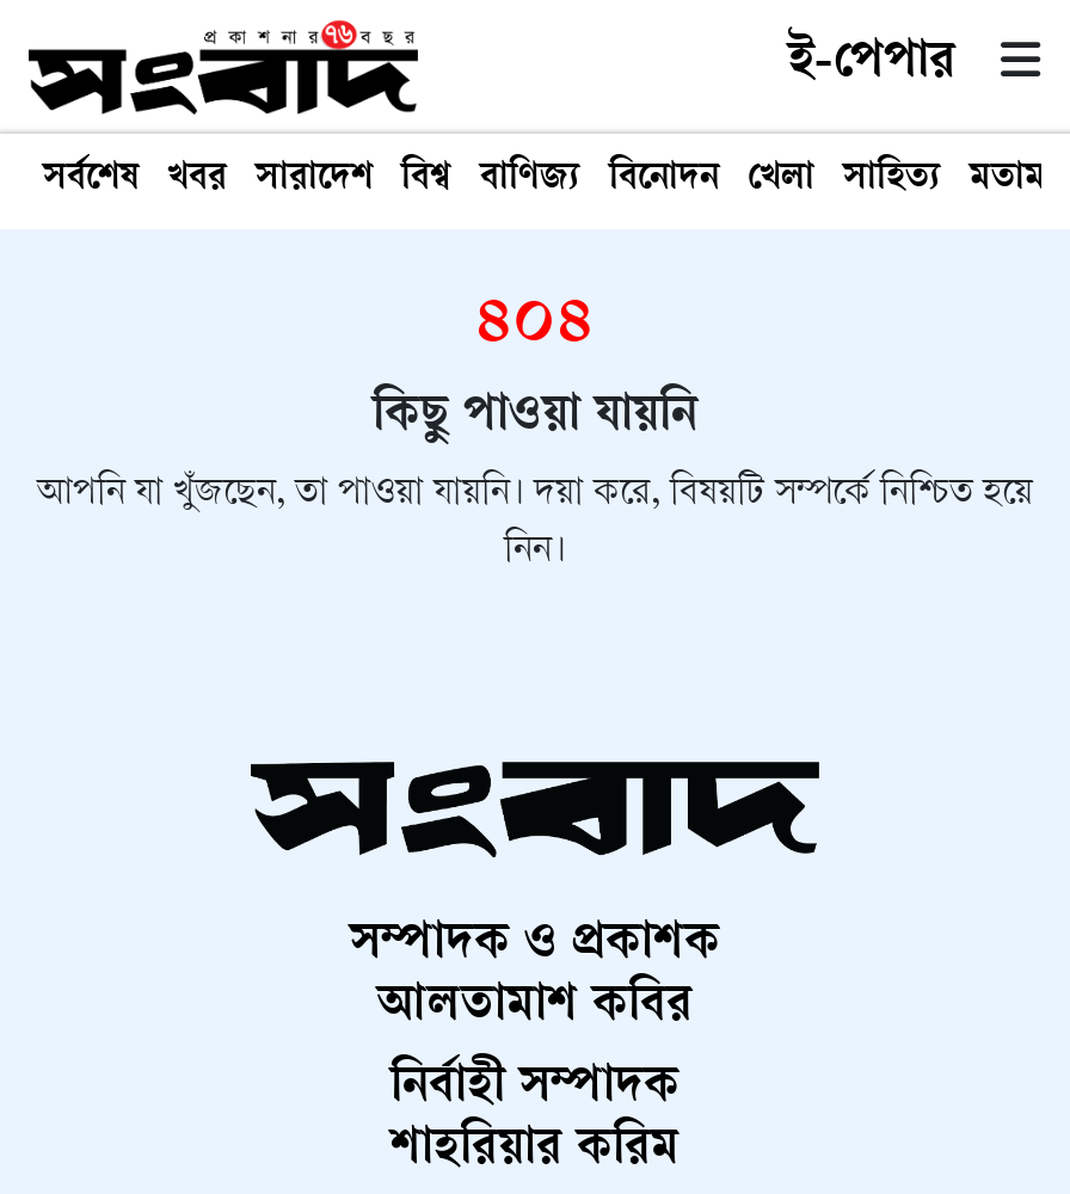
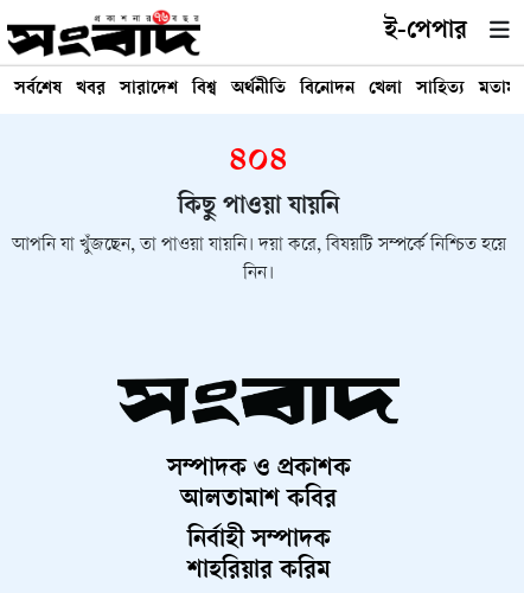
- বাণিজ্য
+ অর্থনীতি
